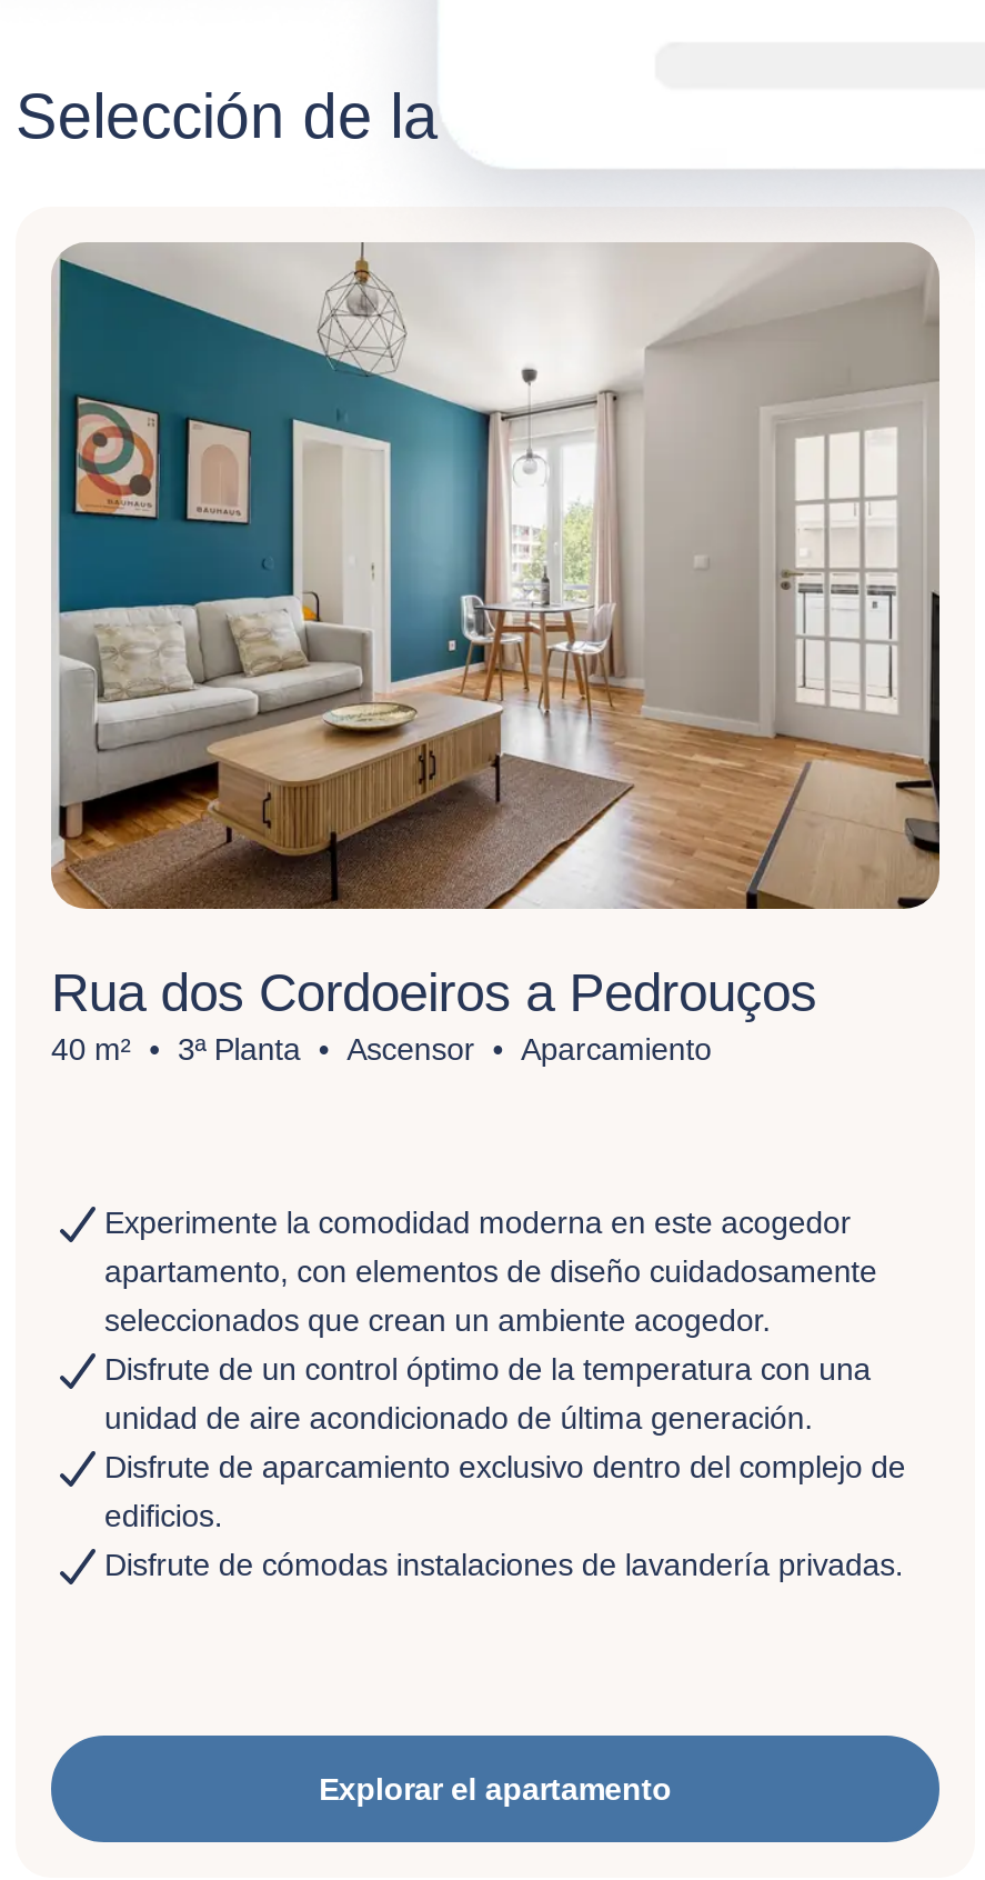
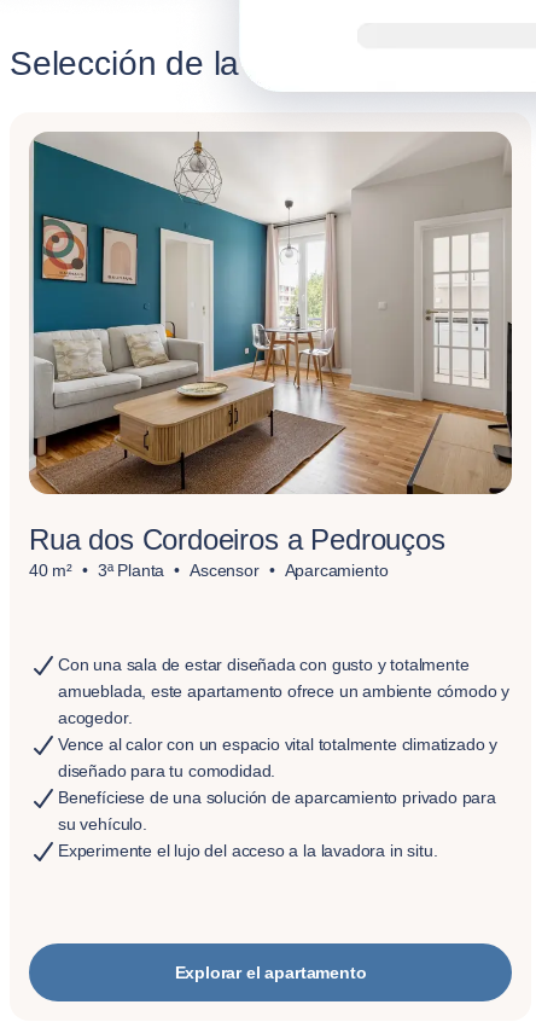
- Experimente la comodidad moderna en este acogedor
- apartamento, con elementos de diseño cuidadosamente
- seleccionados que crean un ambiente acogedor.
- Disfrute de un control óptimo de la temperatura con una
- unidad de aire acondicionado de última generación.
- Disfrute de aparcamiento exclusivo dentro del complejo de
- edificios.
- Disfrute de cómodas instalaciones de lavandería privadas.
+ Con una sala de estar diseñada con gusto y totalmente
+ amueblada, este apartamento ofrece un ambiente cómodo y
+ acogedor.
+ Vence al calor con un espacio vital totalmente climatizado y
+ diseñado para tu comodidad.
+ Benefíciese de una solución de aparcamiento privado para
+ su vehículo.
+ Experimente el lujo del acceso a la lavadora in situ.
